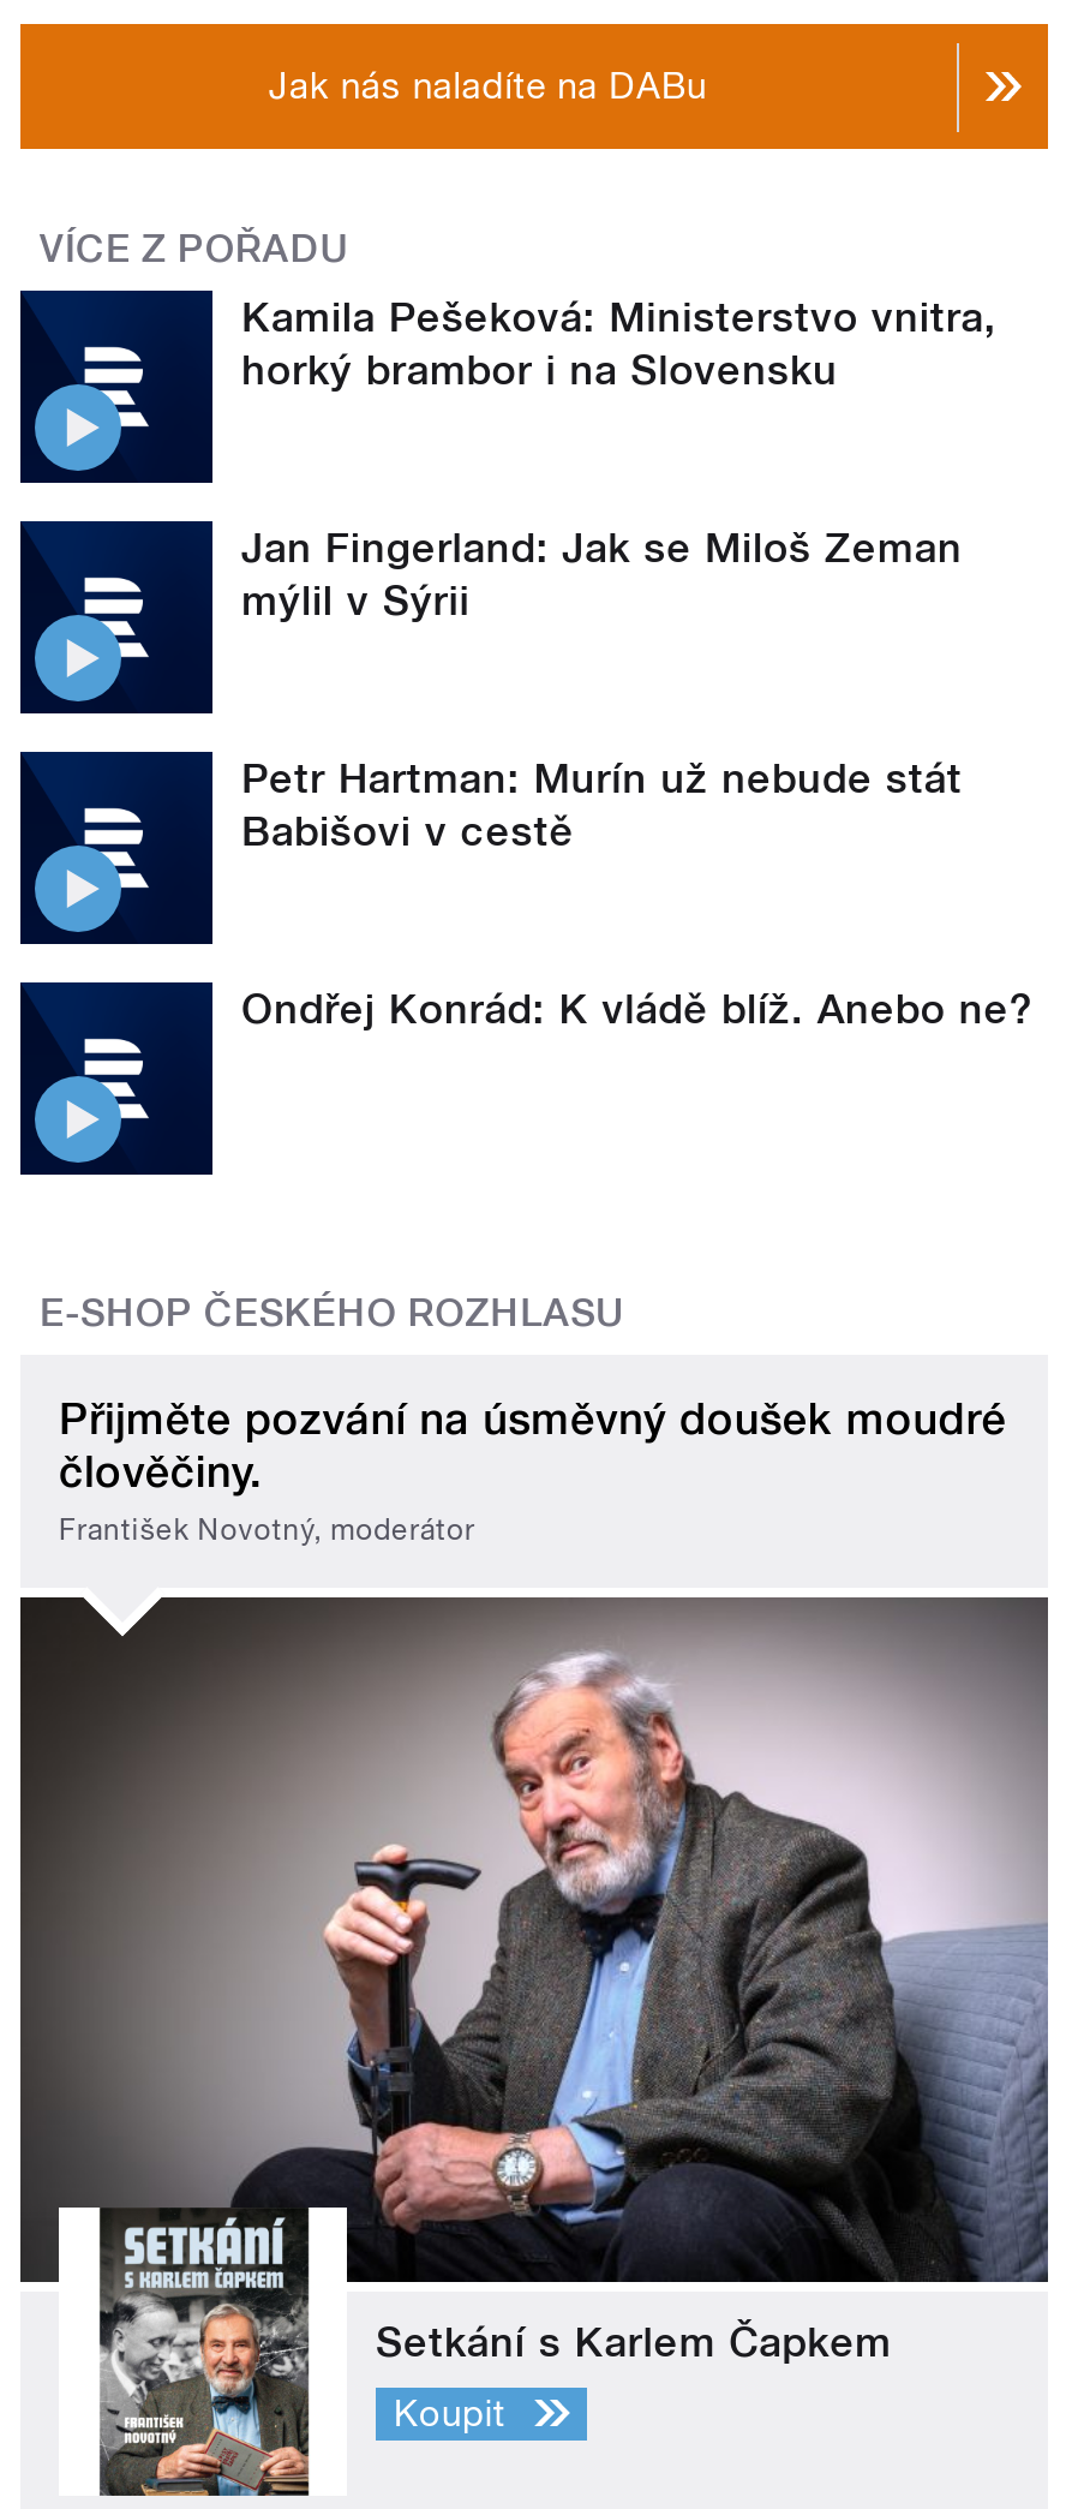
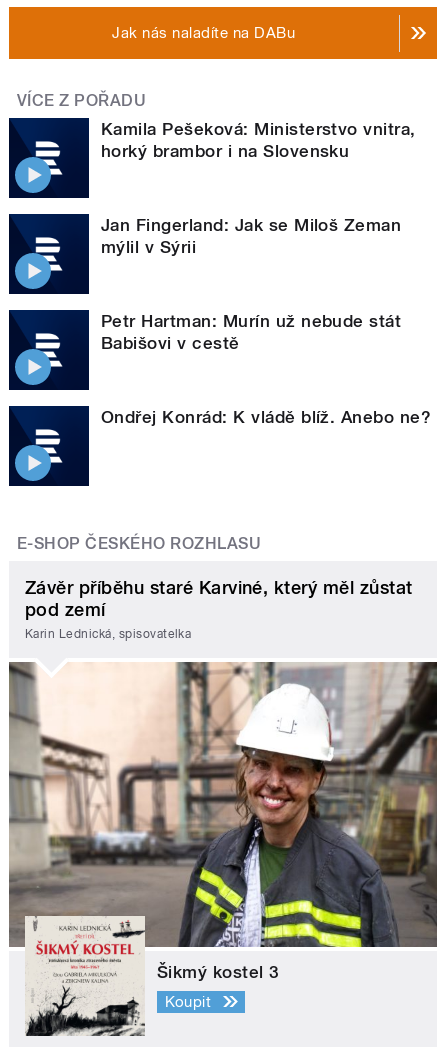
- Přijměte pozvání na úsměvný doušek moudré
- člověčiny.
- František Novotný, moderátor
+ Závěr příběhu staré Karviné, který měl zůstat
+ pod zemí
+ Karin Lednická, spisovatelka

- [image]
- Setkání s Karlem Čapkem
+ [image]
+ Šikmý kostel 3
